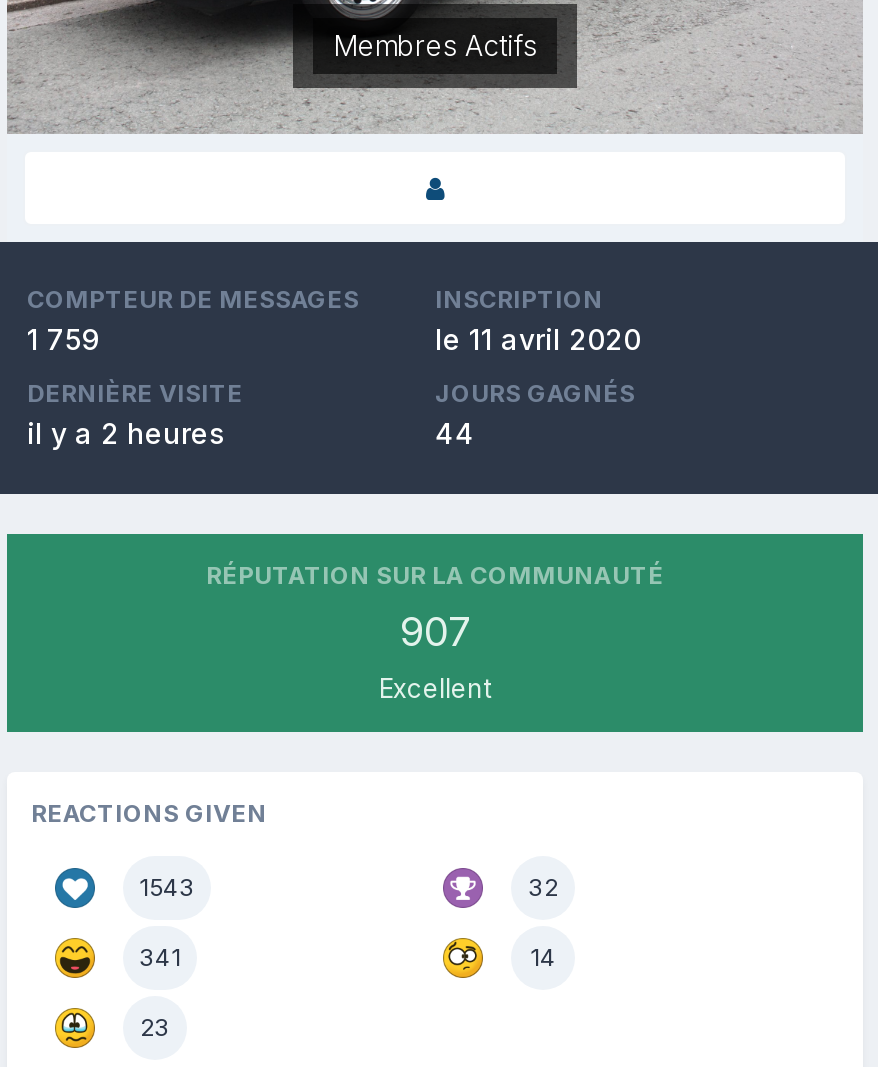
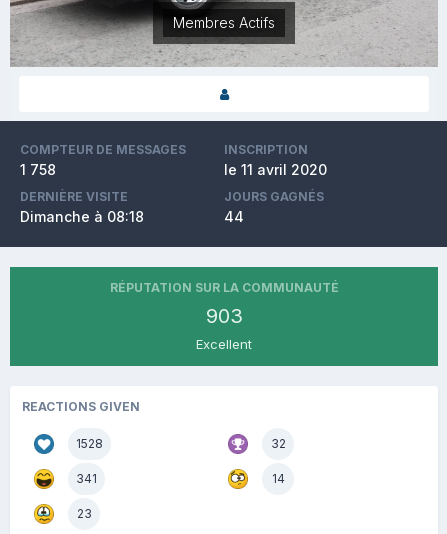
- 1 759
+ 1 758

- il y a 2 heures
+ Dimanche à 08:18

- 907
+ 903

- 1543
+ 1528
